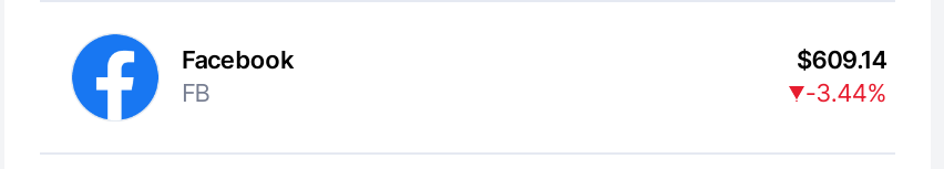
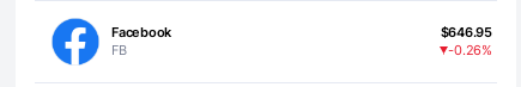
- $609.14
+ $646.95

- -3.44%
+ -0.26%
